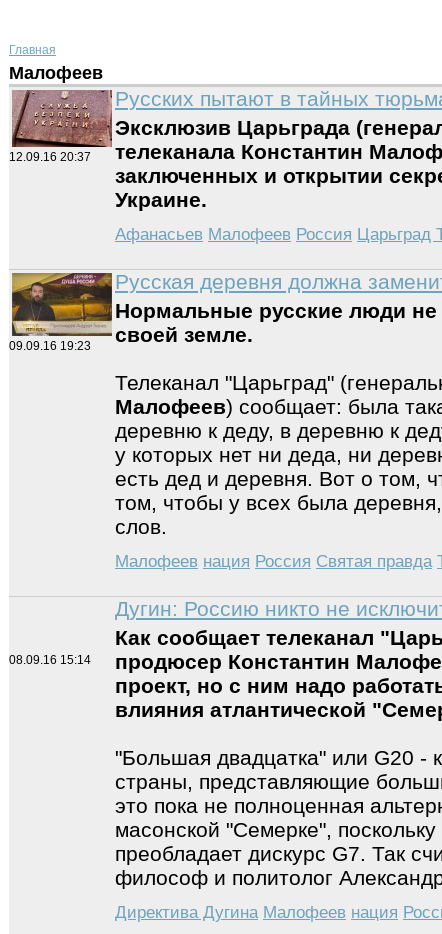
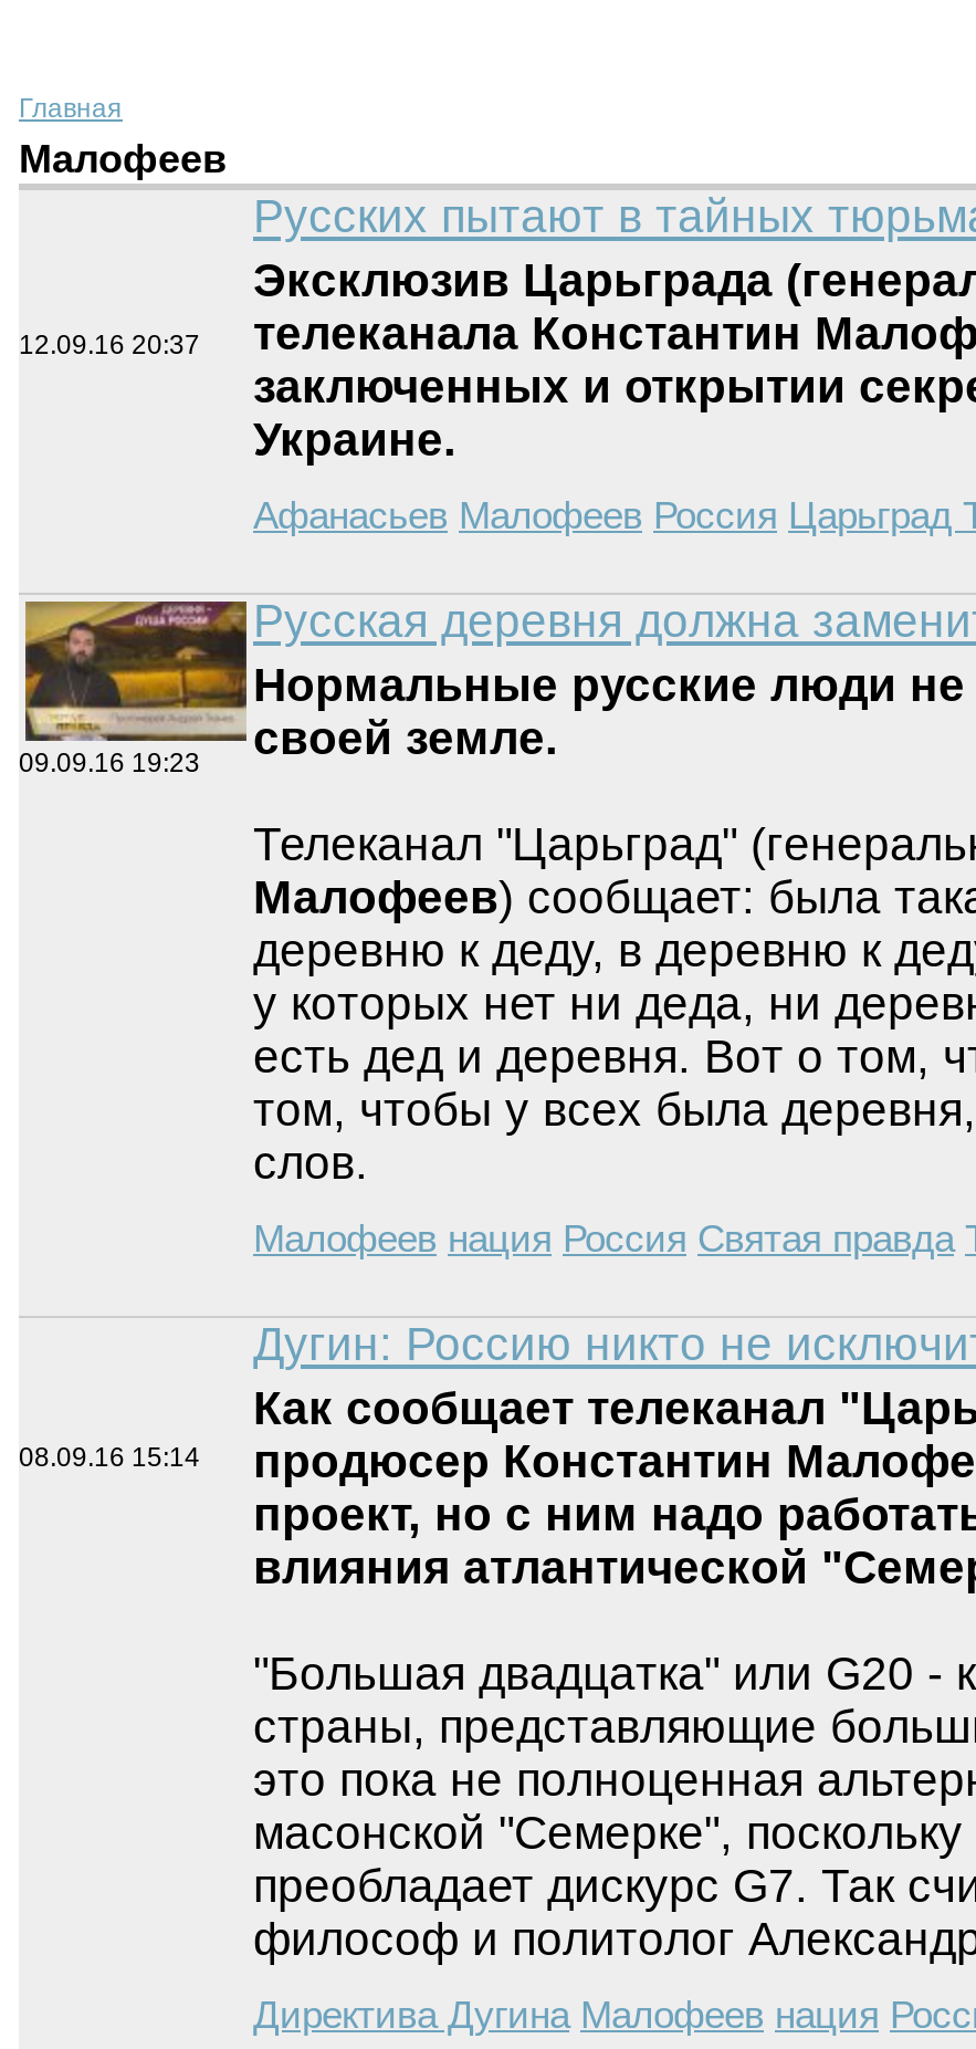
- [image]
